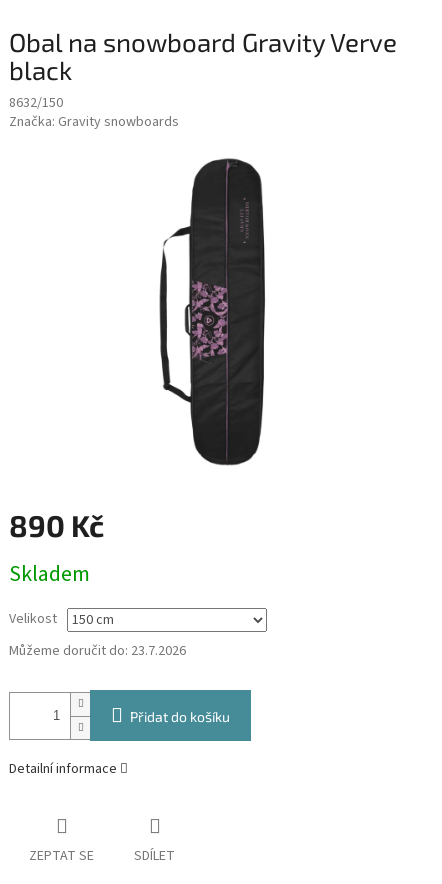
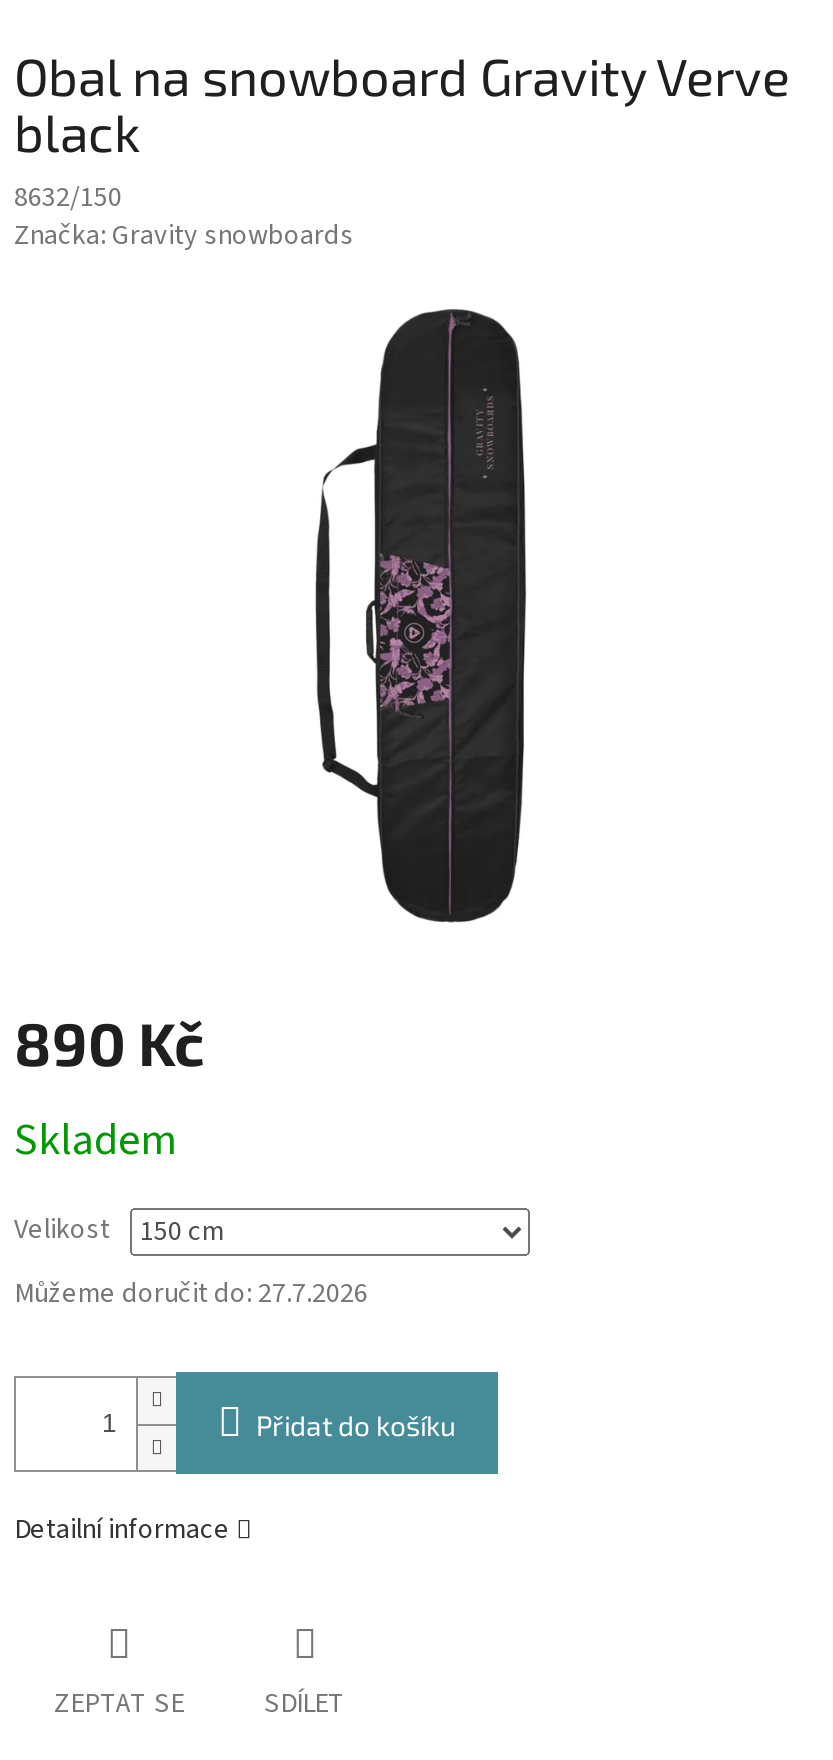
- Můžeme doručit do: 23.7.2026
+ Můžeme doručit do: 27.7.2026
